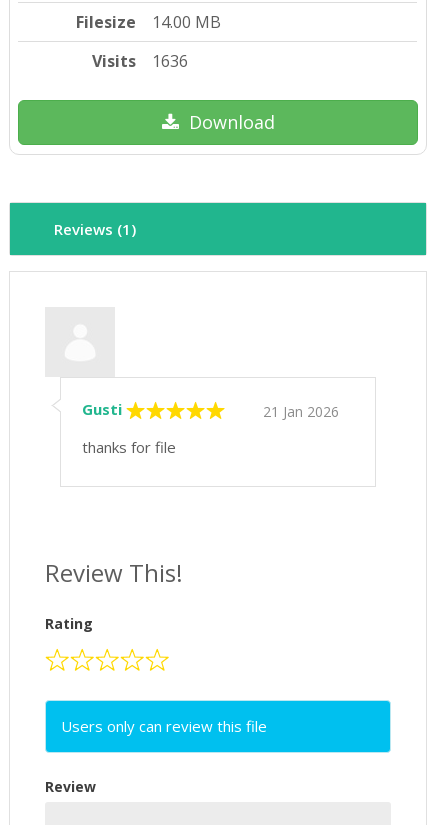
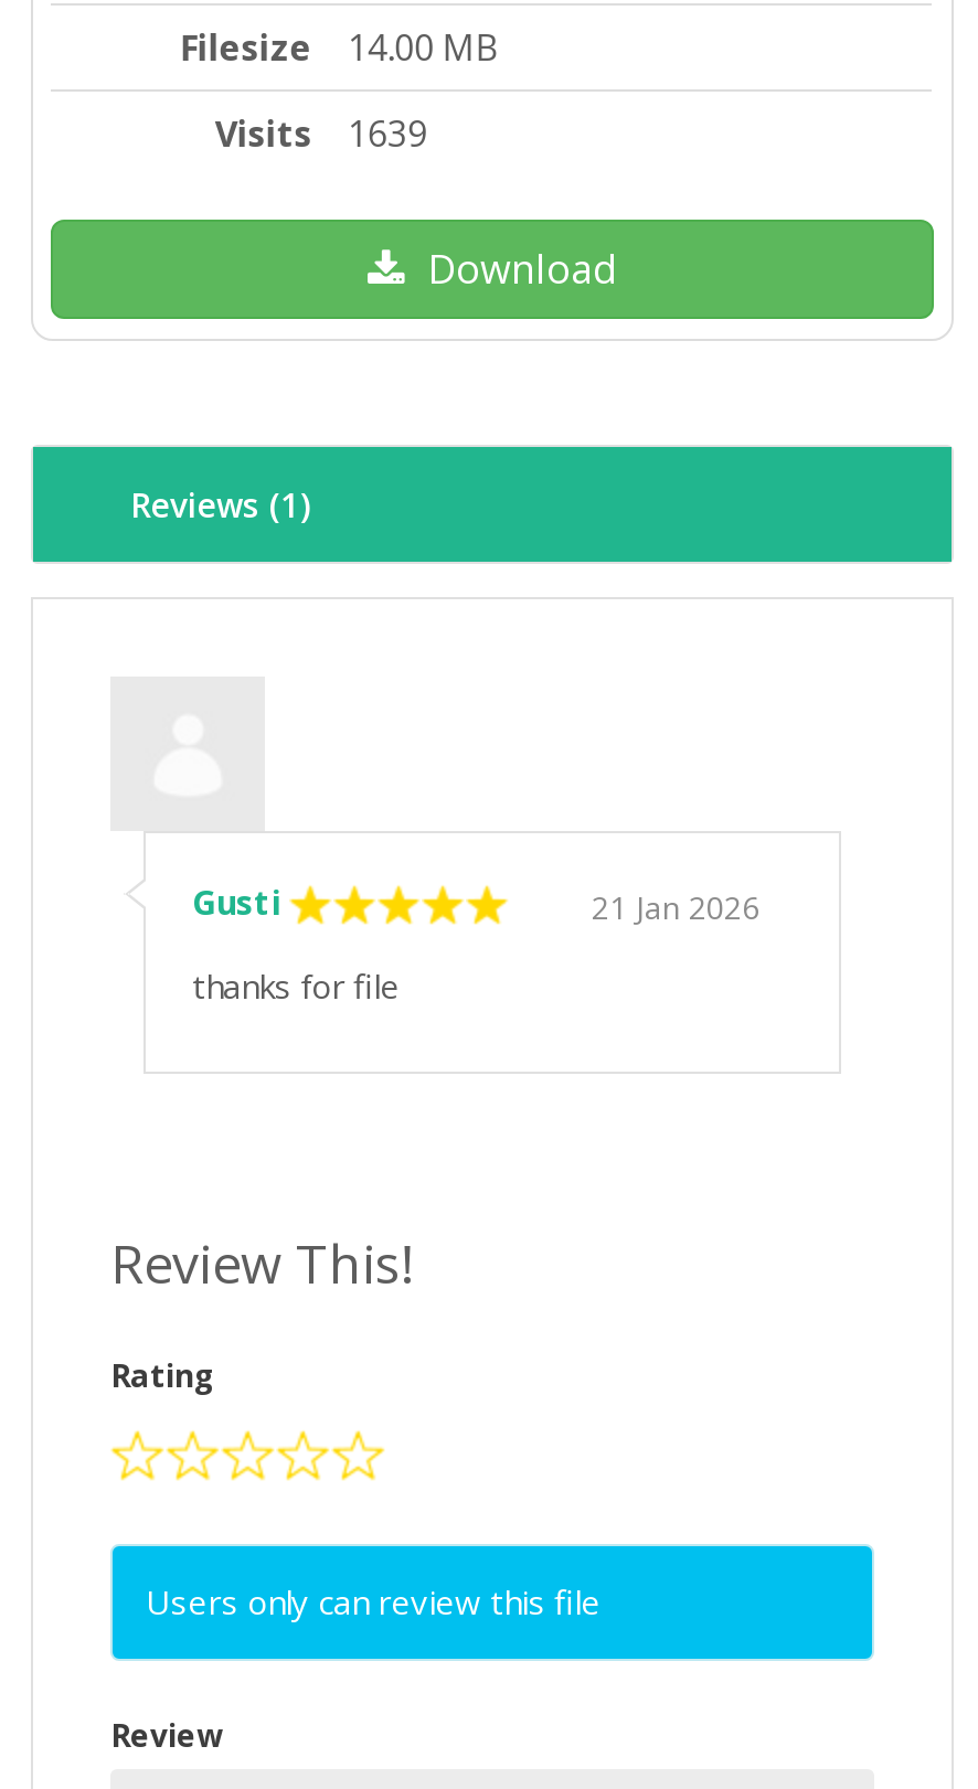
- Visits 1636
+ Visits 1639
